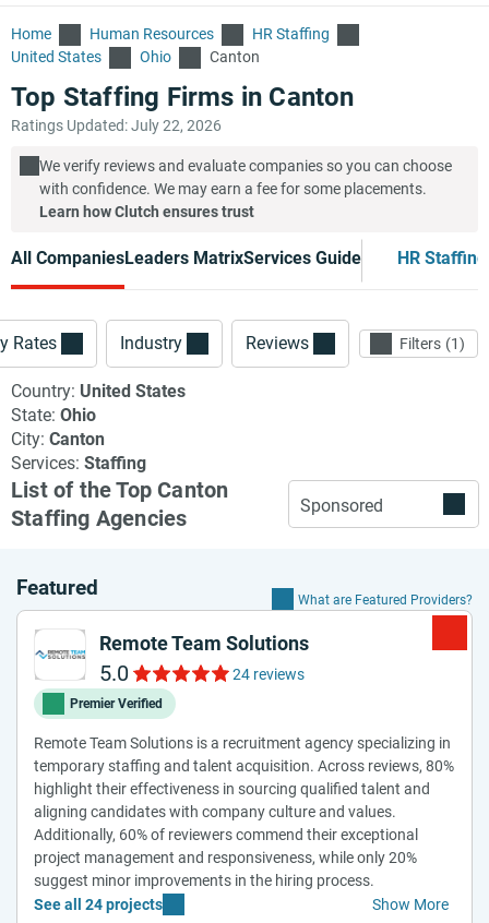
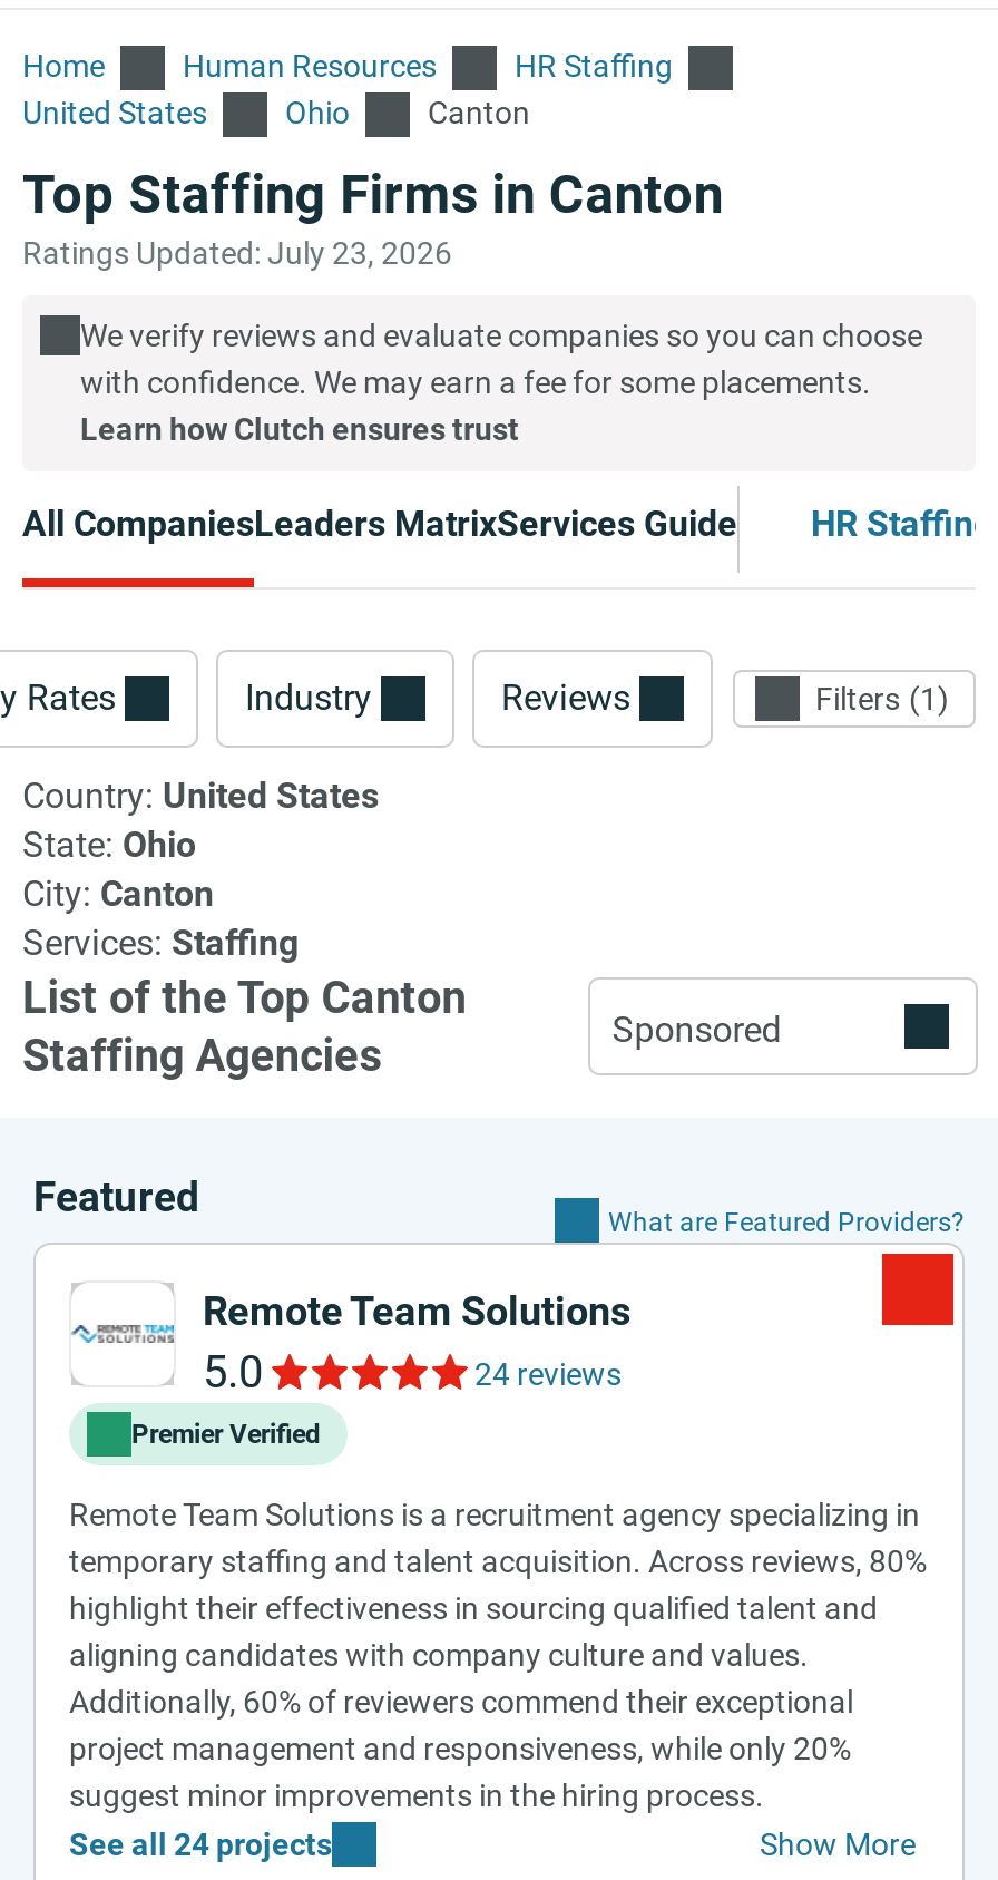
- Ratings Updated: July 22, 2026
+ Ratings Updated: July 23, 2026
